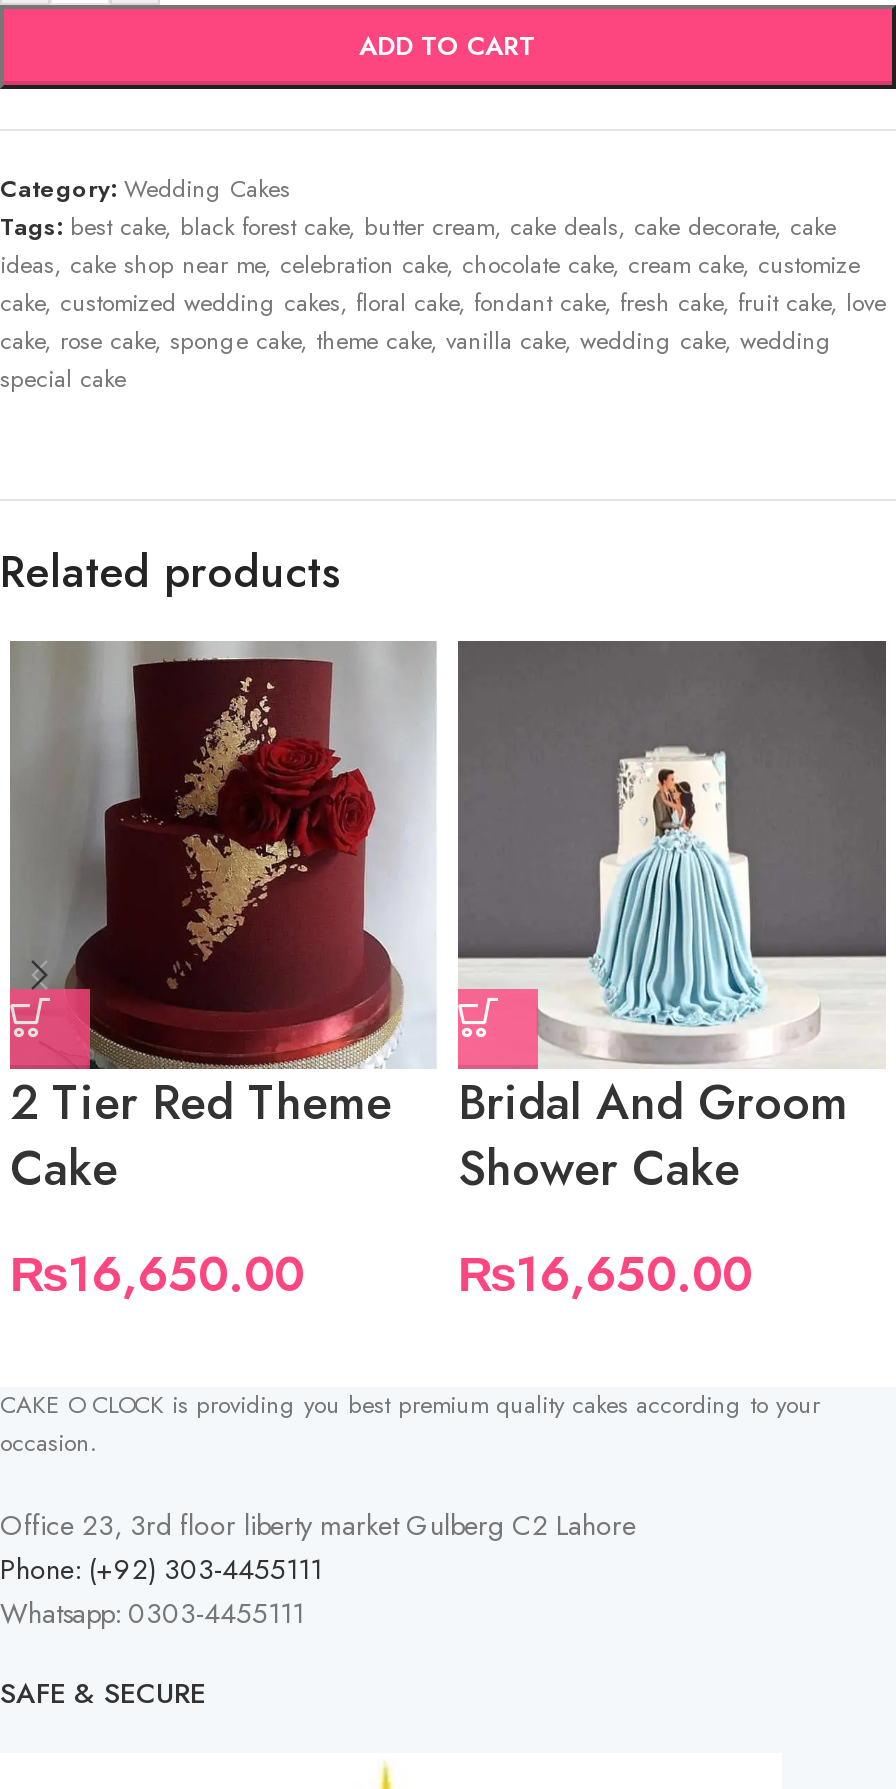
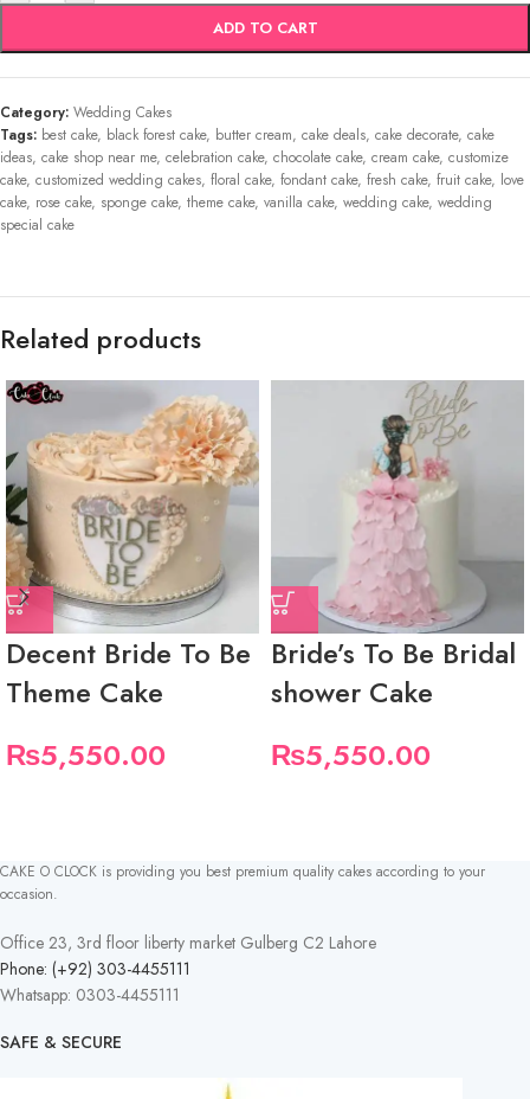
- [image]
- 2 Tier Red Theme
- Cake
+ [image]
+ Decent Bride To Be
+ Theme Cake

- [image]
- Bridal And Groom
- Shower Cake
+ [image]
+ Bride’s To Be Bridal
+ shower Cake

- ₨16,650.00
+ ₨5,550.00

- ₨16,650.00
+ ₨5,550.00
